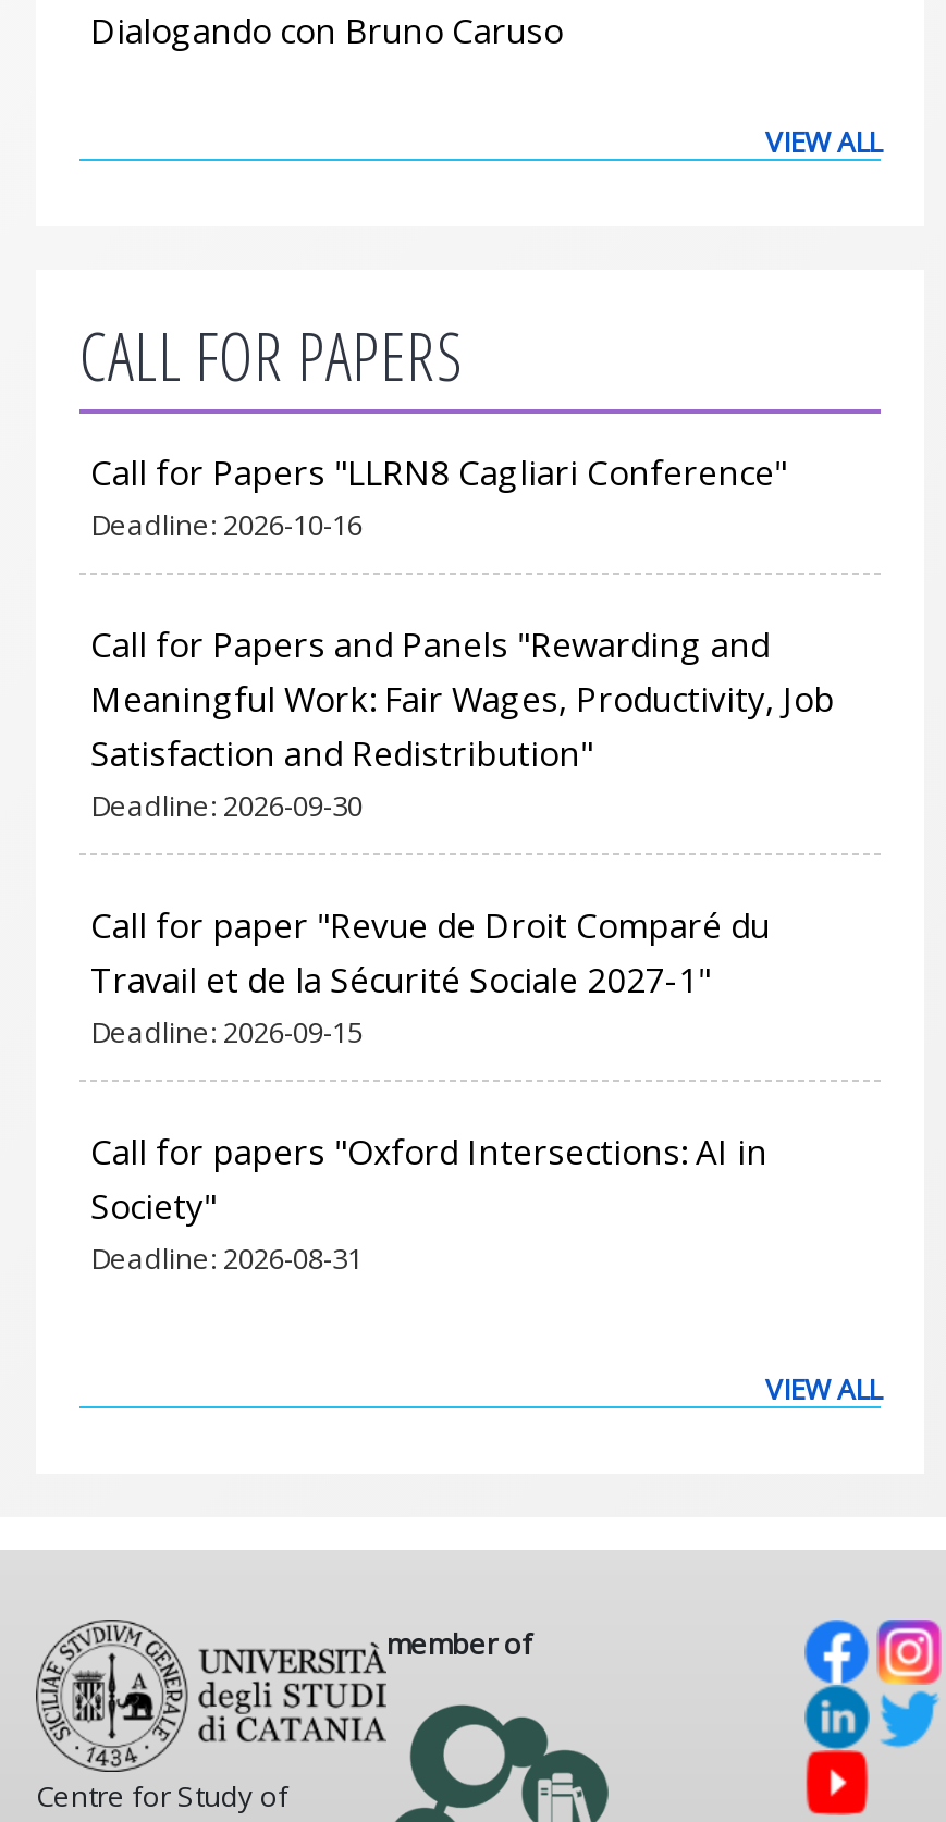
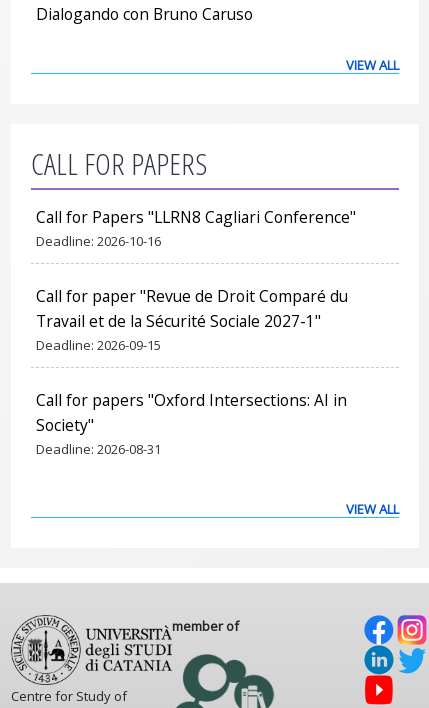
- Call for Papers and Panels "Rewarding and
- Meaningful Work: Fair Wages, Productivity, Job
- Satisfaction and Redistribution"
- Deadline: 2026-09-30
